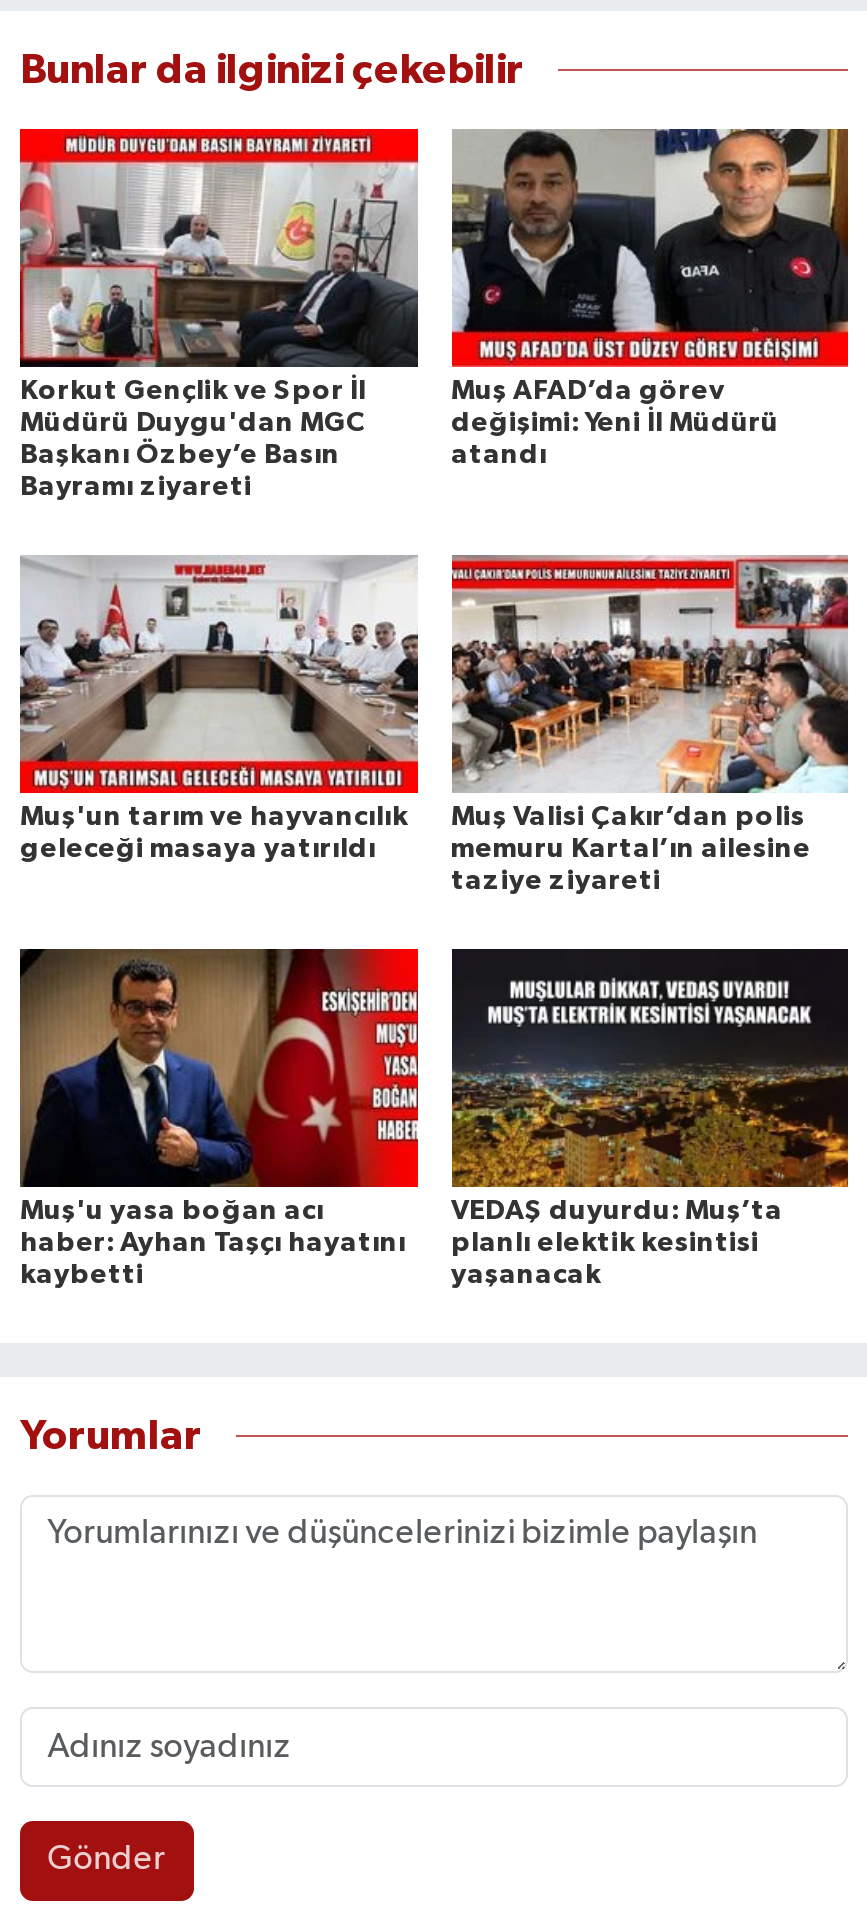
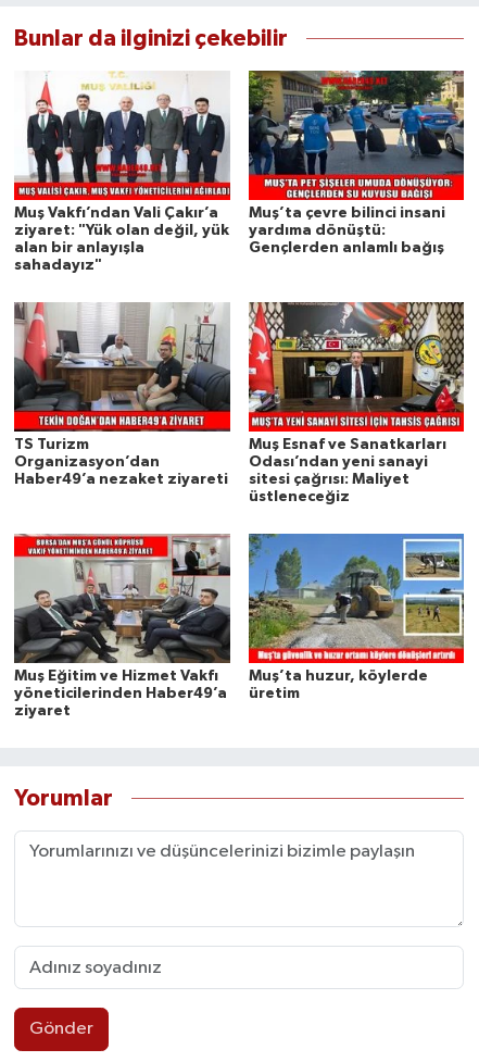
- [image]
- Korkut Gençlik ve Spor İl
- Müdürü Duygu'dan MGC
- Başkanı Özbey’e Basın
- Bayramı ziyareti
+ [image]
+ Muş Vakfı’ndan Vali Çakır’a
+ ziyaret: "Yük olan değil, yük
+ alan bir anlayışla
+ sahadayız"

- [image]
- Muş AFAD’da görev
- değişimi: Yeni İl Müdürü
- atandı
+ [image]
+ Muş’ta çevre bilinci insani
+ yardıma dönüştü:
+ Gençlerden anlamlı bağış

- [image]
- Muş'un tarım ve hayvancılık
- geleceği masaya yatırıldı
+ [image]
+ TS Turizm
+ Organizasyon’dan
+ Haber49’a nezaket ziyareti

- [image]
- Muş Valisi Çakır’dan polis
- memuru Kartal’ın ailesine
- taziye ziyareti
+ [image]
+ Muş Esnaf ve Sanatkarları
+ Odası’ndan yeni sanayi
+ sitesi çağrısı: Maliyet
+ üstleneceğiz

- [image]
- Muş'u yasa boğan acı
- haber: Ayhan Taşçı hayatını
- kaybetti
+ [image]
+ Muş Eğitim ve Hizmet Vakfı
+ yöneticilerinden Haber49’a
+ ziyaret

- [image]
- VEDAŞ duyurdu: Muş’ta
- planlı elektik kesintisi
- yaşanacak
+ [image]
+ Muş’ta huzur, köylerde
+ üretim
